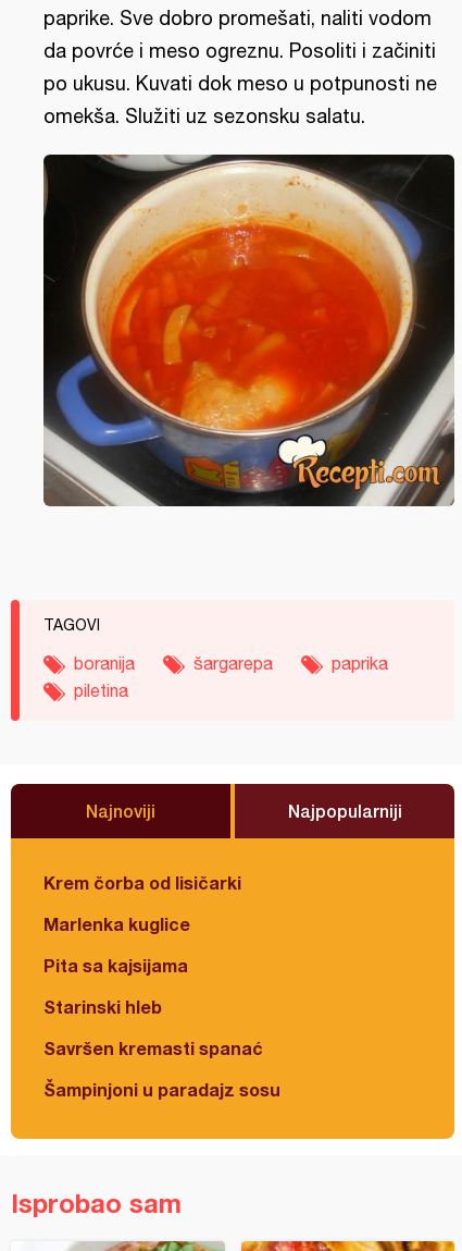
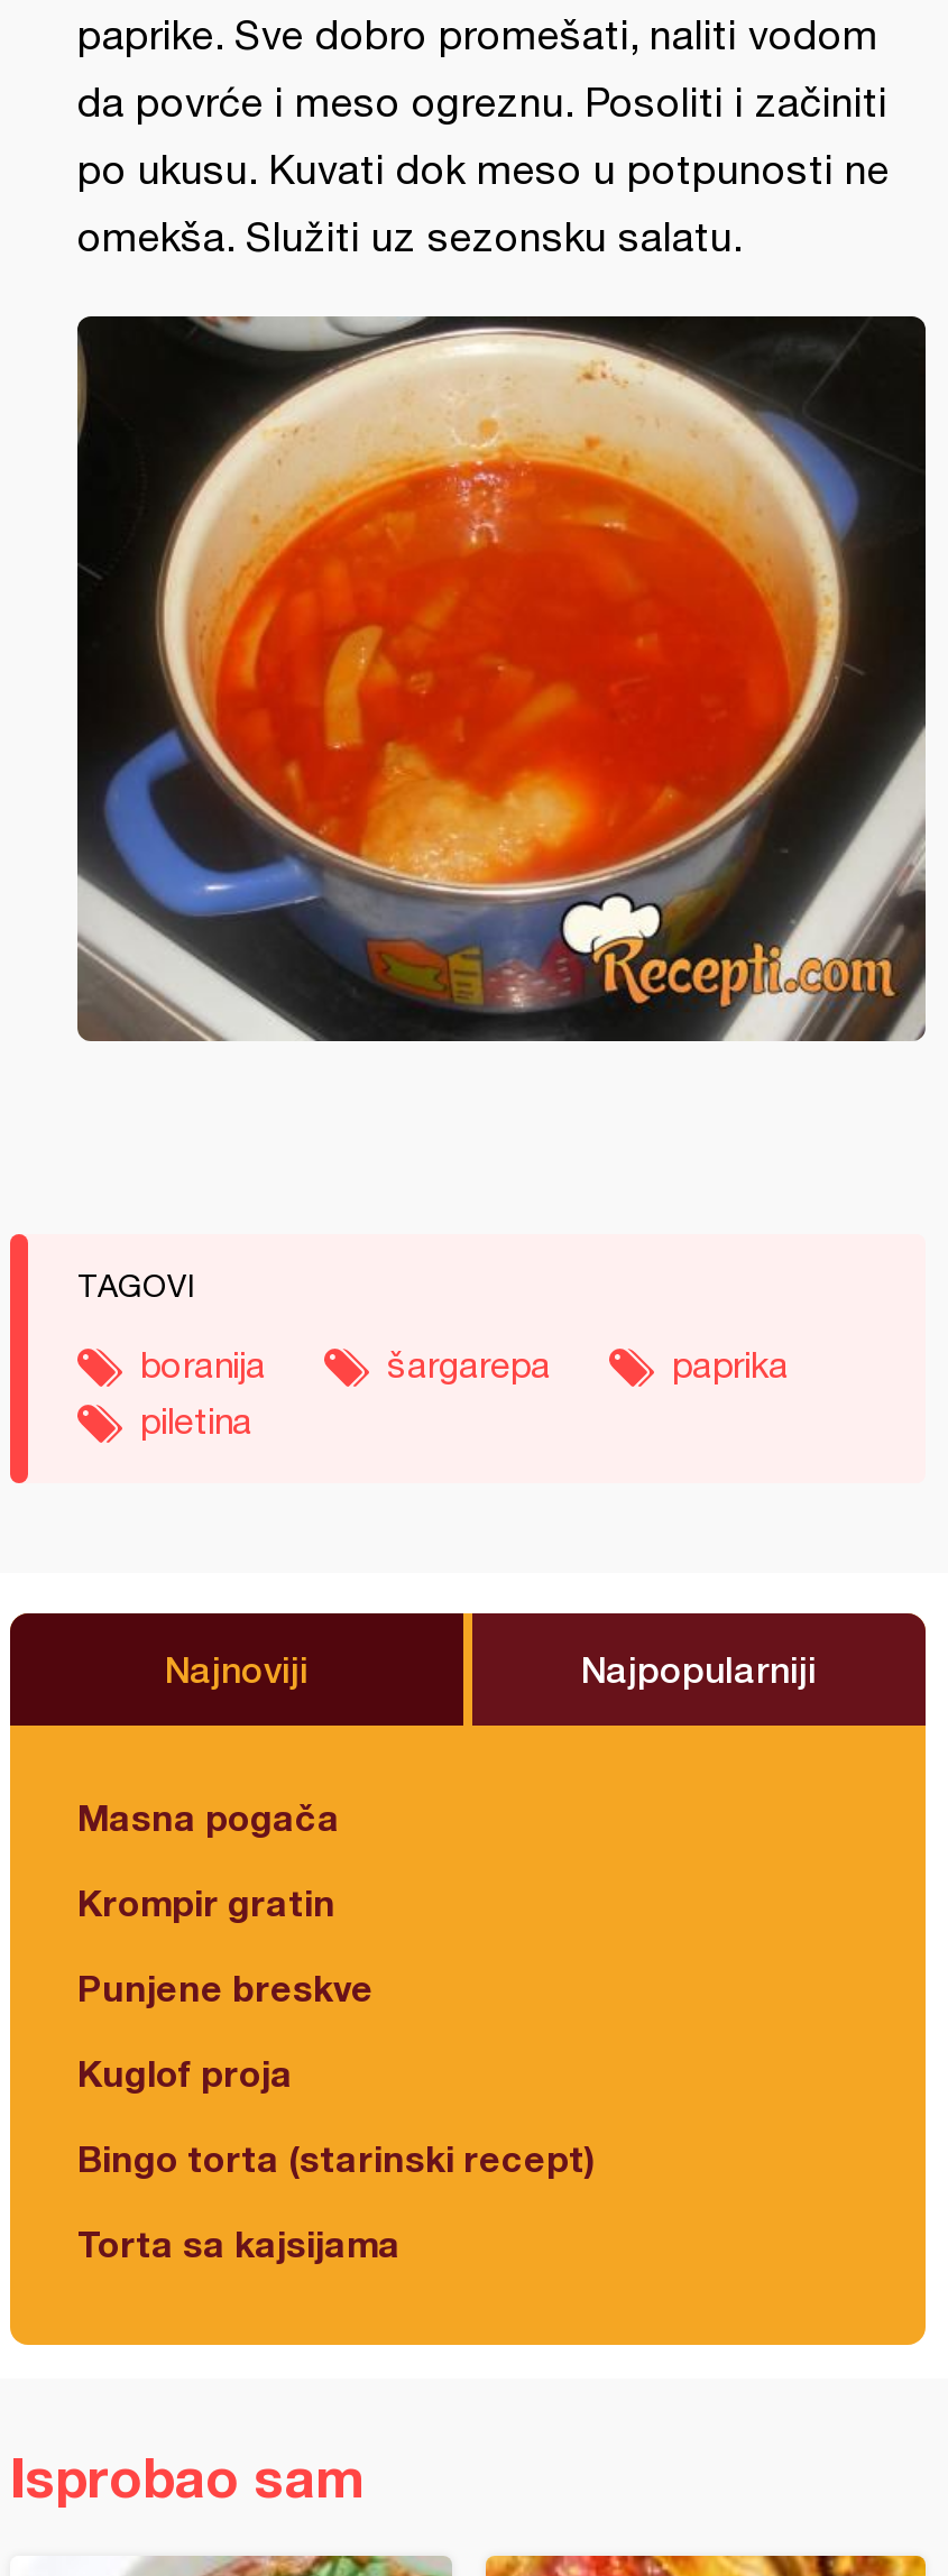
- Krem čorba od lisičarki
+ Masna pogača

- Marlenka kuglice
+ Krompir gratin

- Pita sa kajsijama
+ Punjene breskve

- Starinski hleb
+ Kuglof proja

- Savršen kremasti spanać
+ Bingo torta (starinski recept)

- Šampinjoni u paradajz sosu
+ Torta sa kajsijama
